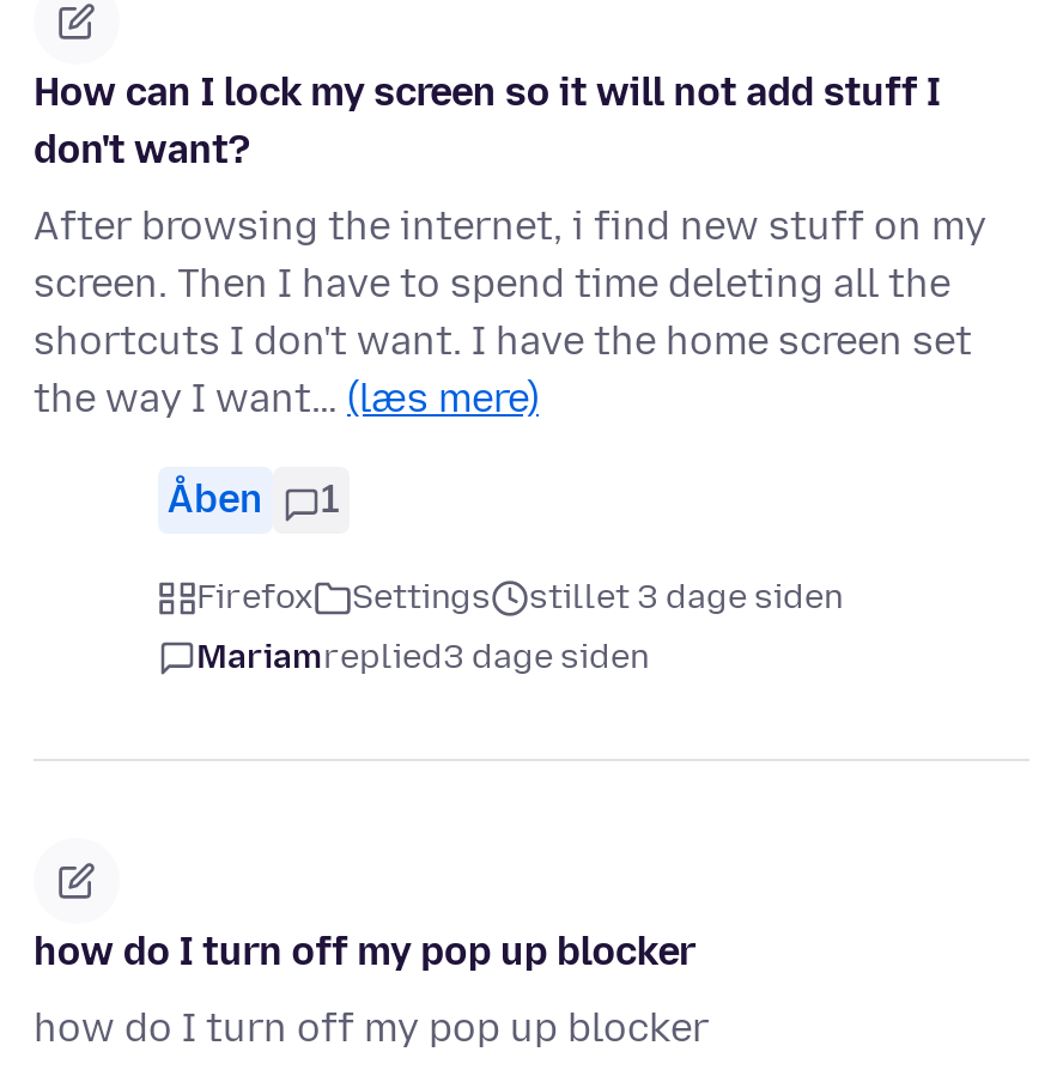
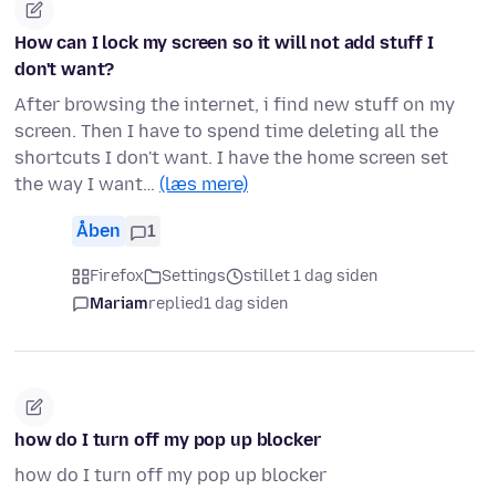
- stillet 3 dage siden
+ stillet 1 dag siden

- Mariamreplied3 dage siden
+ Mariamreplied1 dag siden
